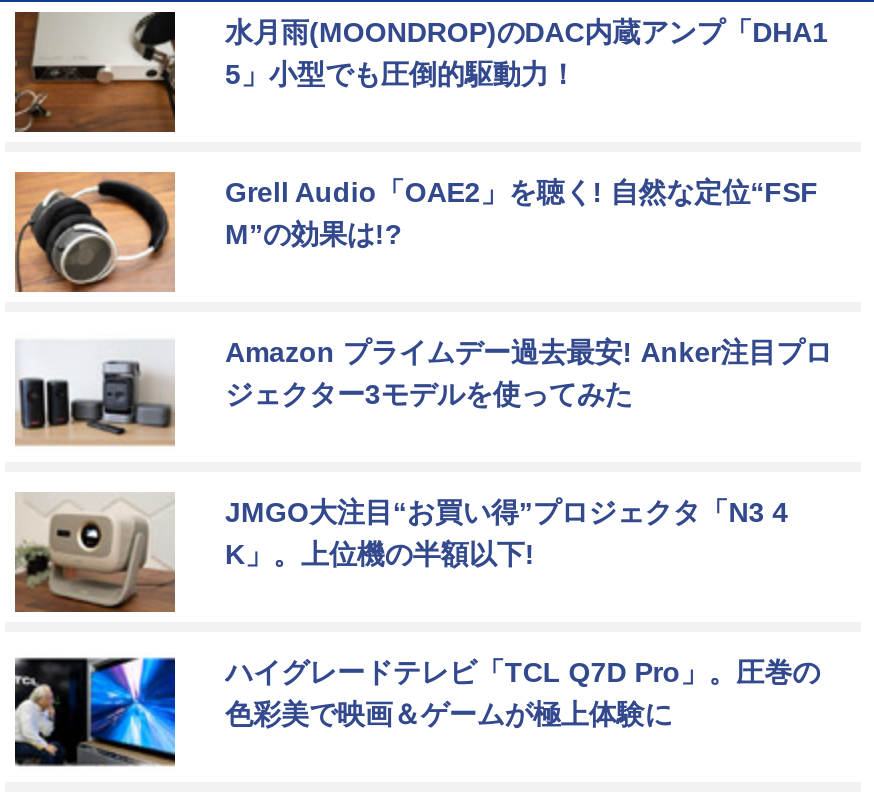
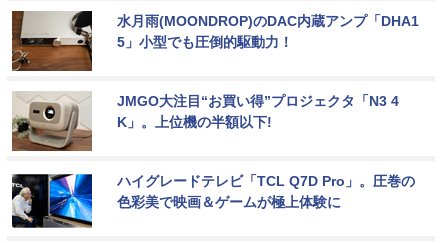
- [image]
- Grell Audio「OAE2」を聴く! 自然な定位“FSF
- M”の効果は!?

- [image]
- Amazon プライムデー過去最安! Anker注目プロ
- ジェクター3モデルを使ってみた
